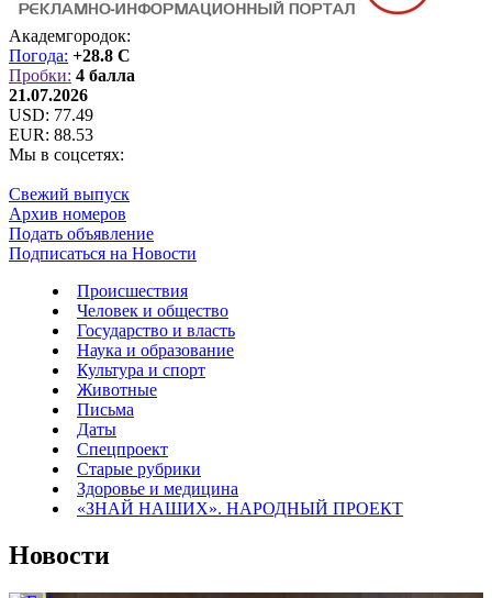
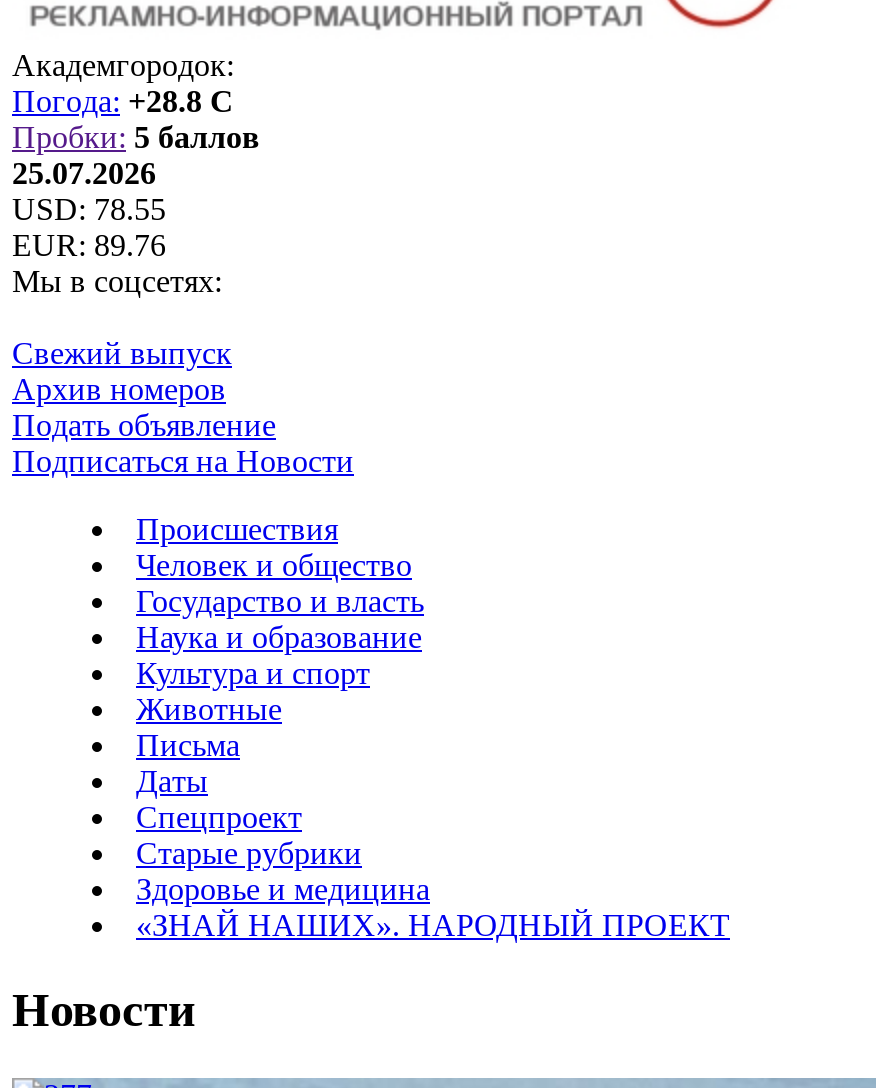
- Пробки: 4 балла
+ Пробки: 5 баллов

- 21.07.2026
+ 25.07.2026

- USD: 77.49
+ USD: 78.55

- EUR: 88.53
+ EUR: 89.76
